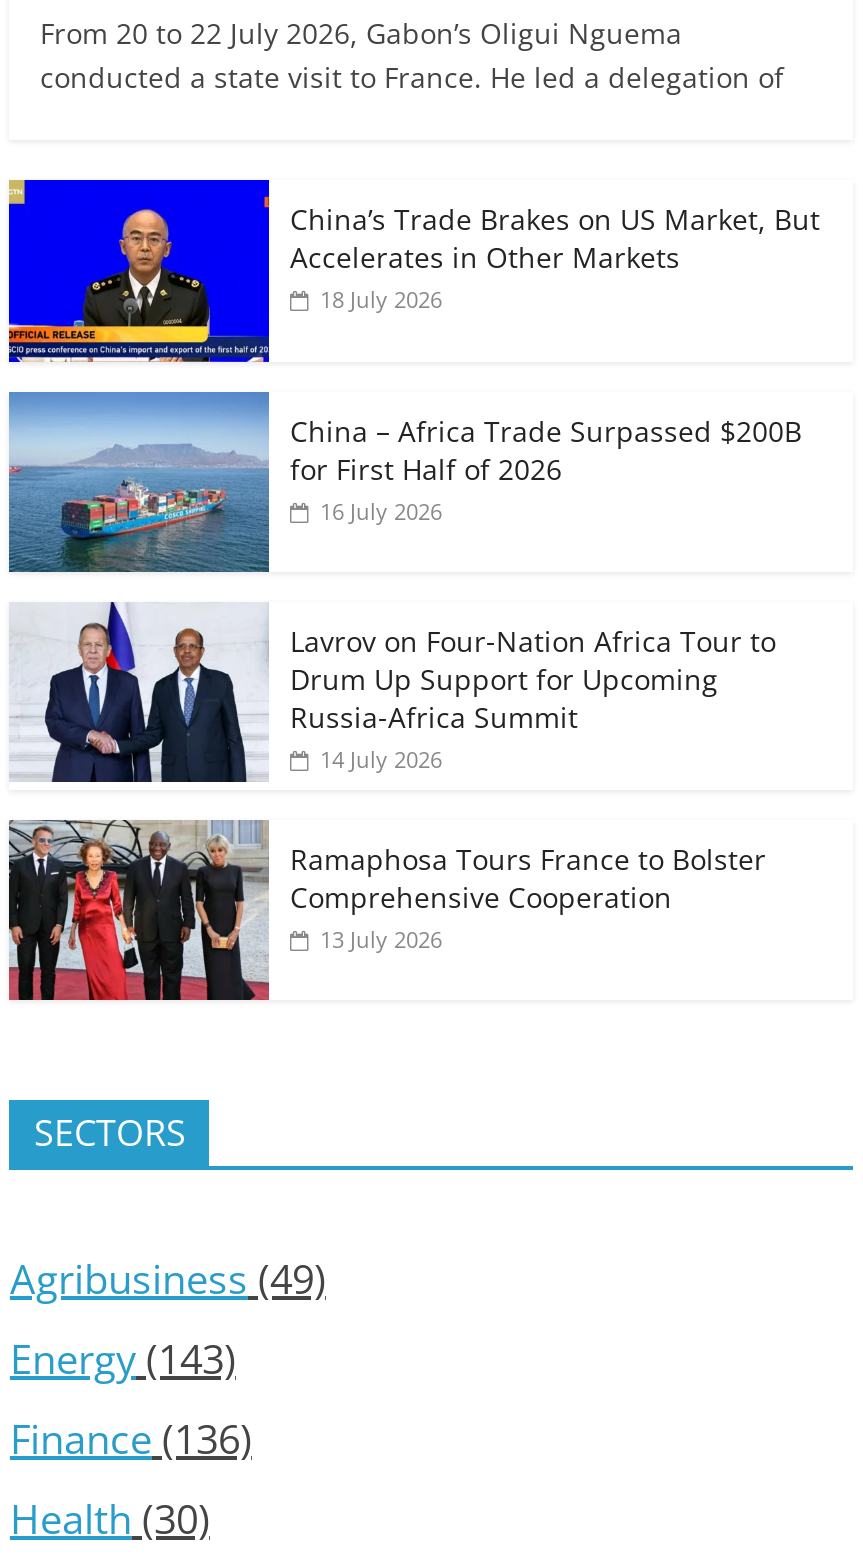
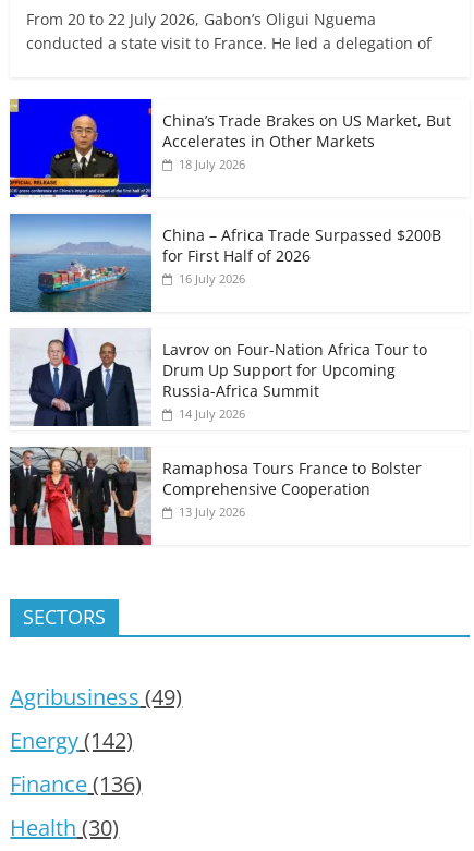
- Energy (143)
+ Energy (142)
